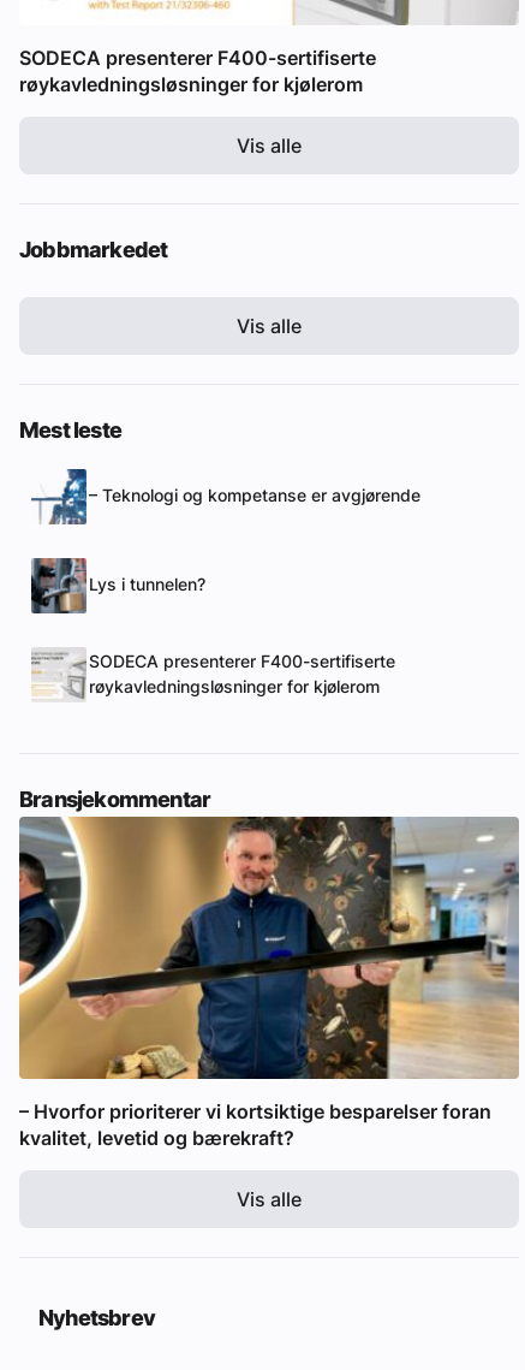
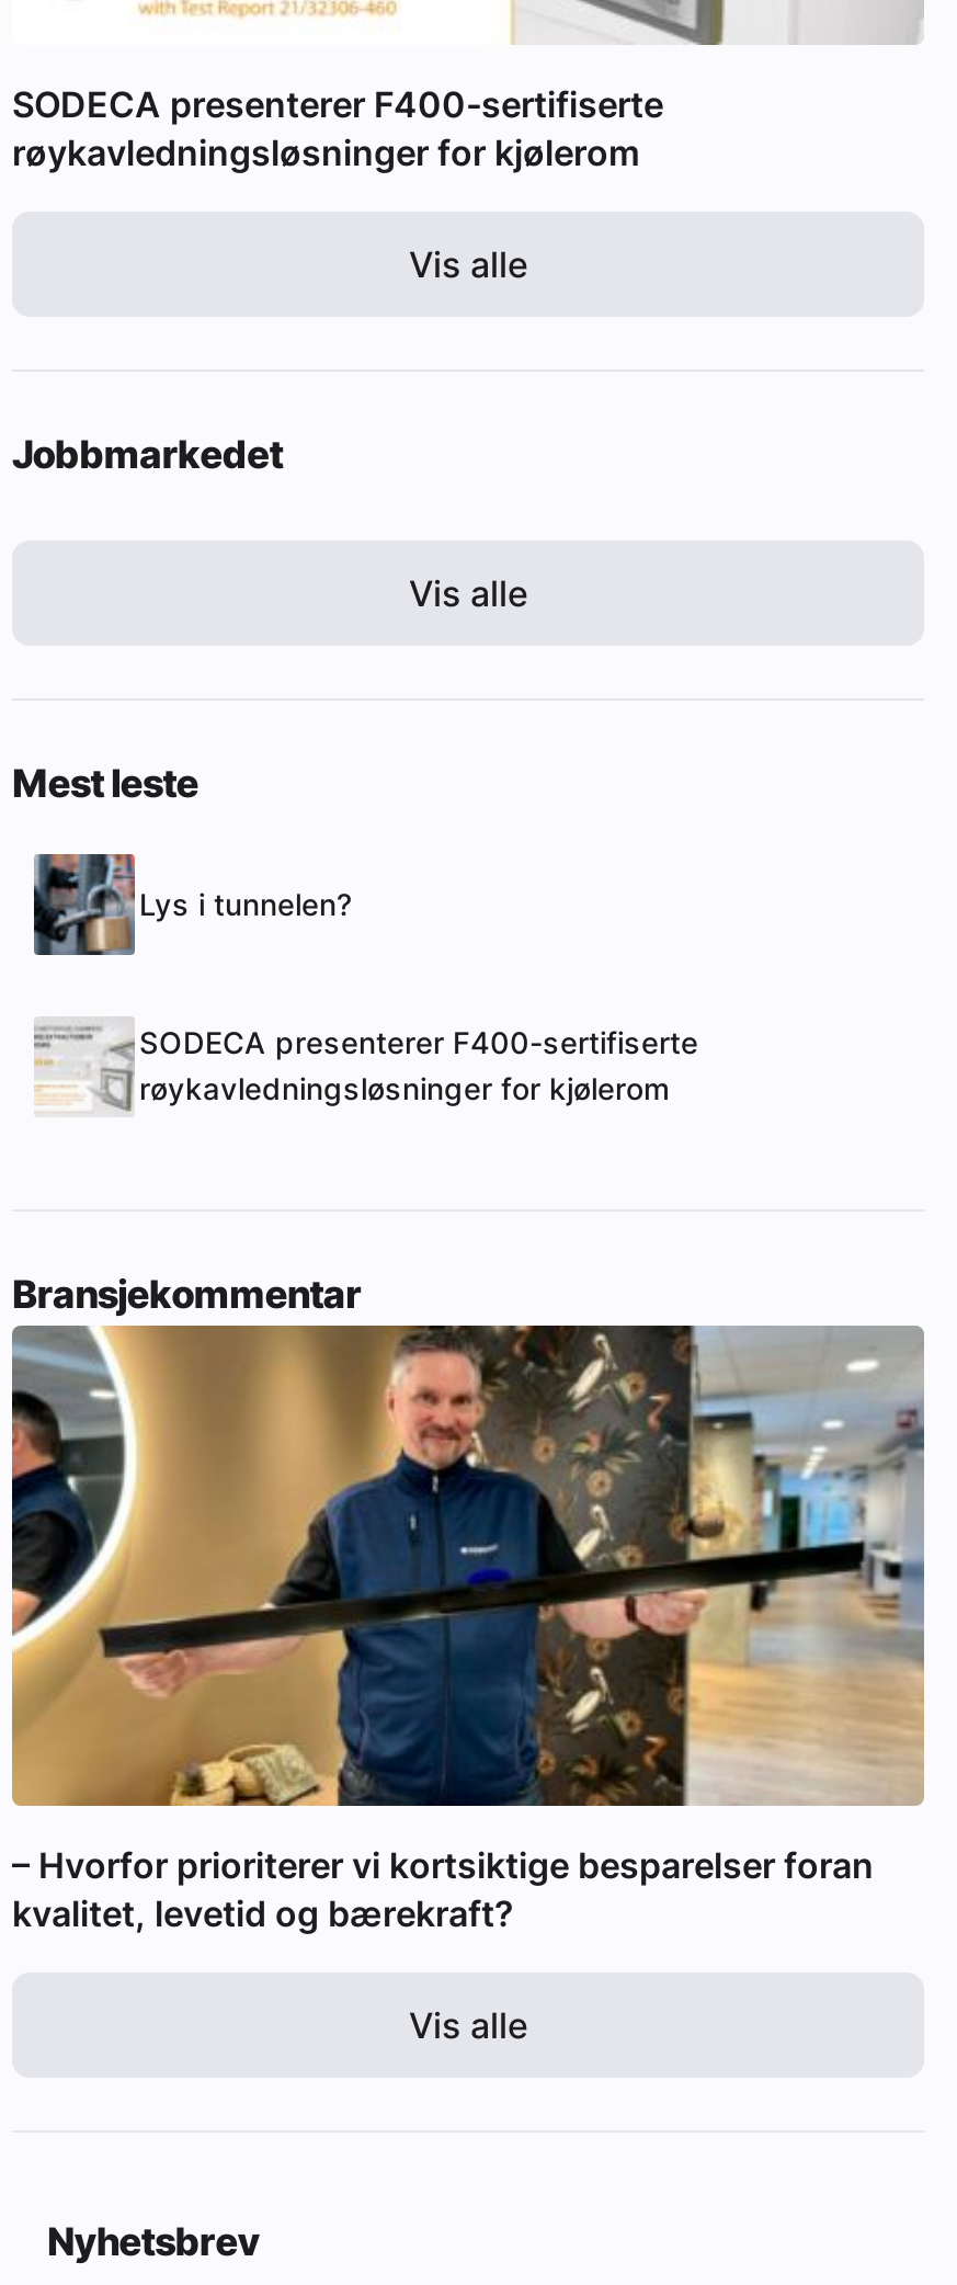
- [image]
- – Teknologi og kompetanse er avgjørende
